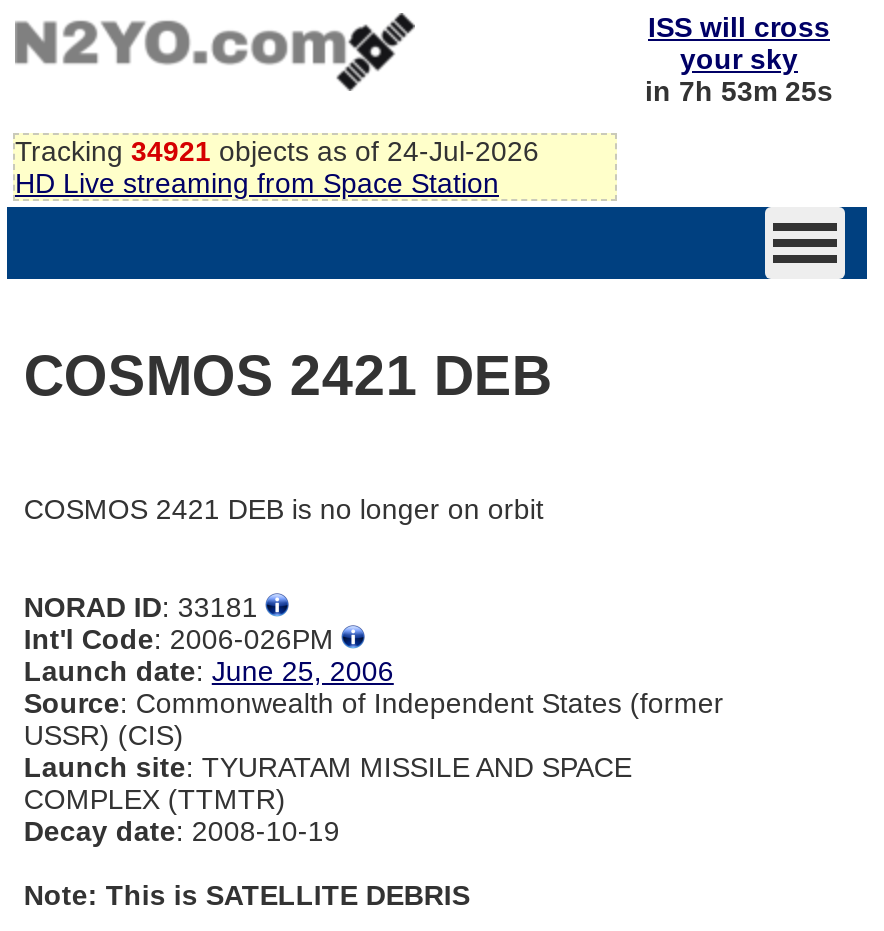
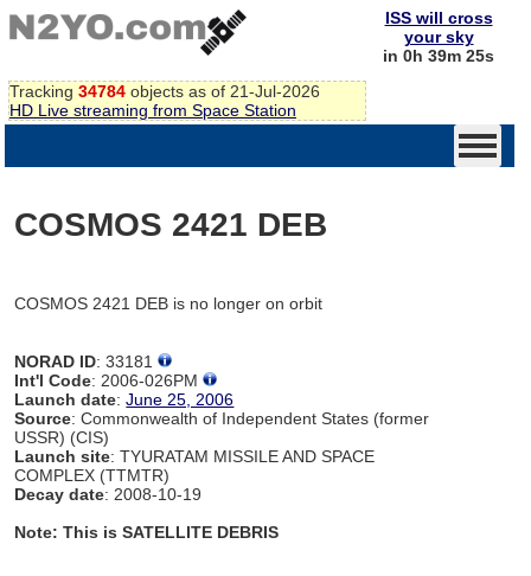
- in 7h 53m 25s
+ in 0h 39m 25s

- Tracking 34921 objects as of 24-Jul-2026
+ Tracking 34784 objects as of 21-Jul-2026
